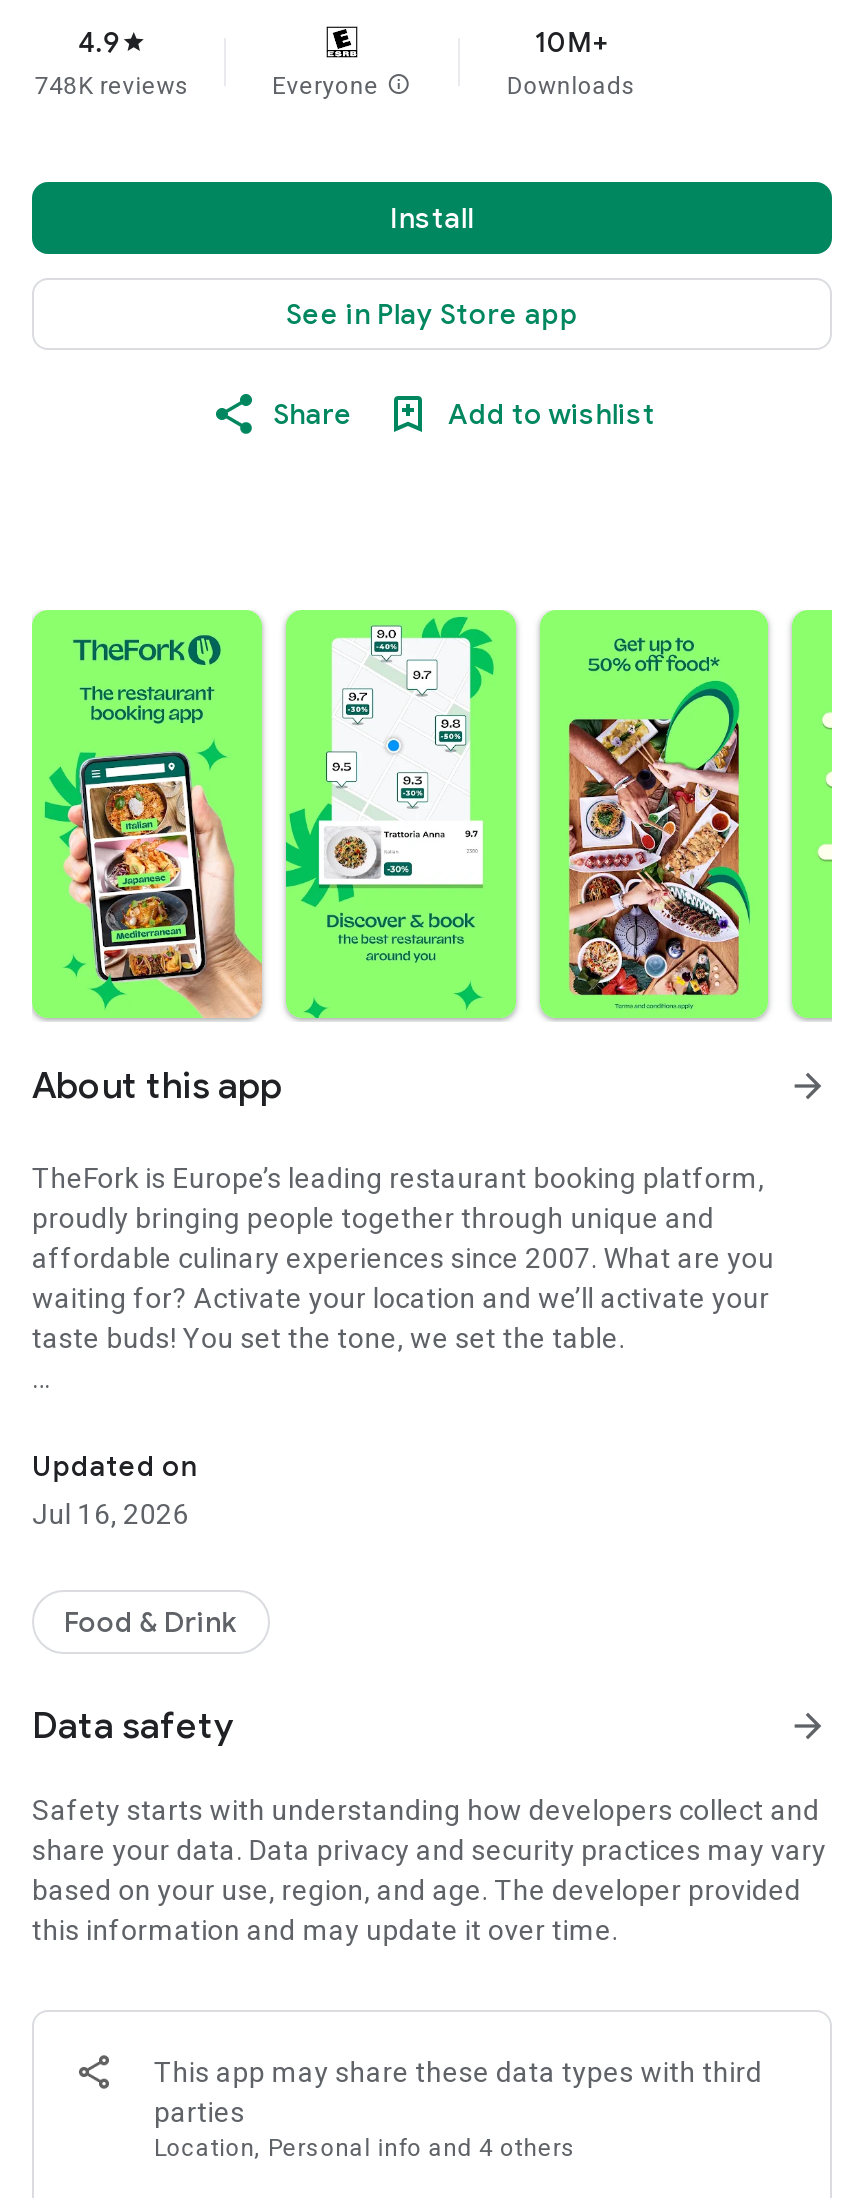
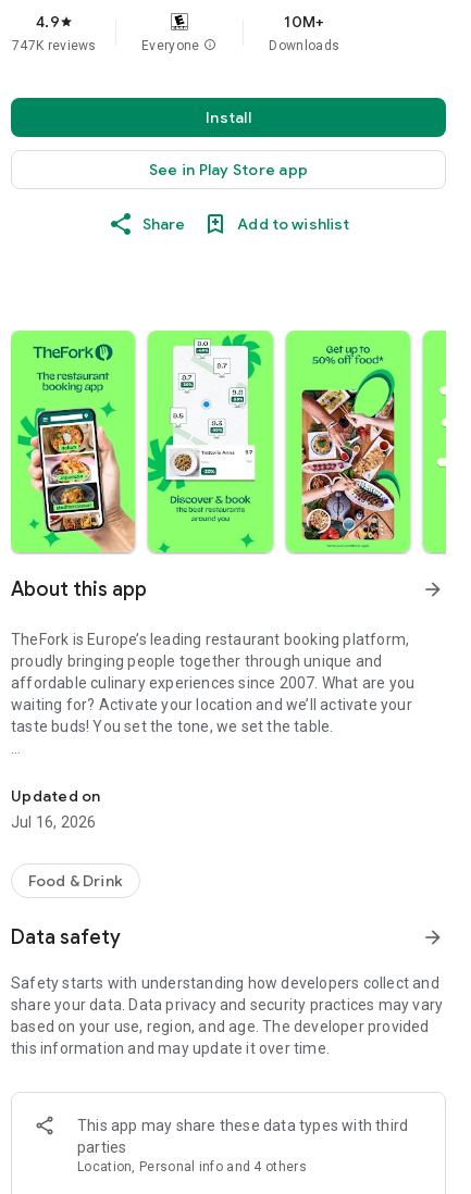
- 748K reviews
+ 747K reviews
